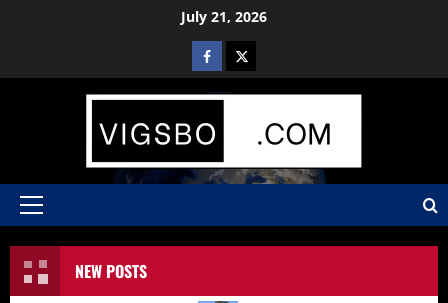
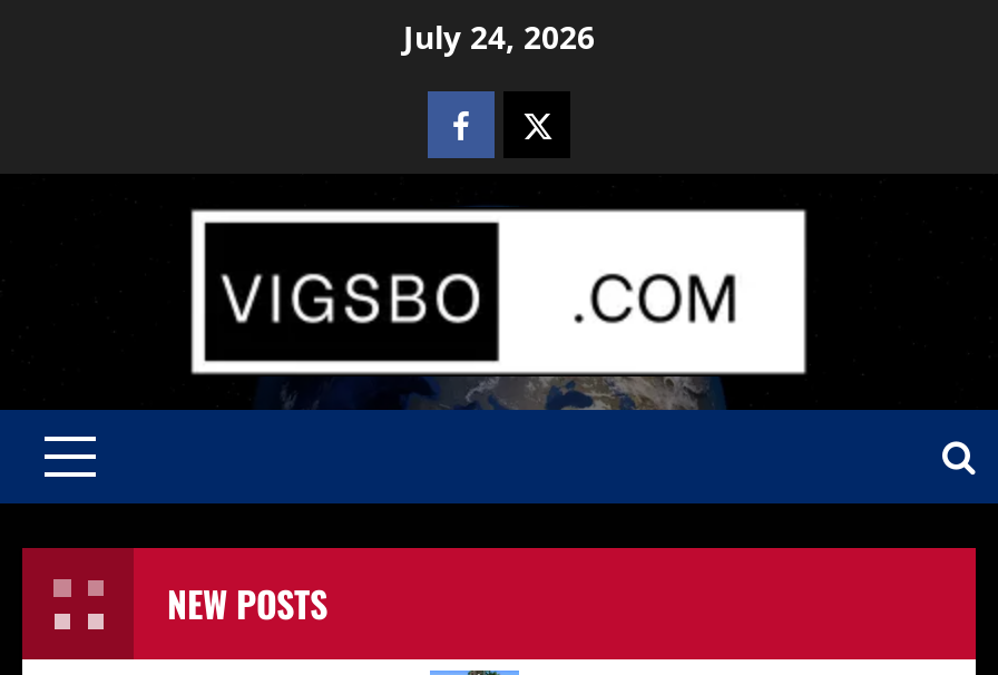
- July 21, 2026
+ July 24, 2026
